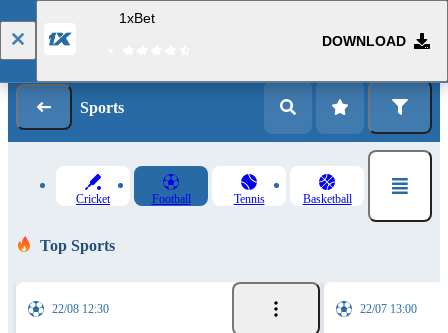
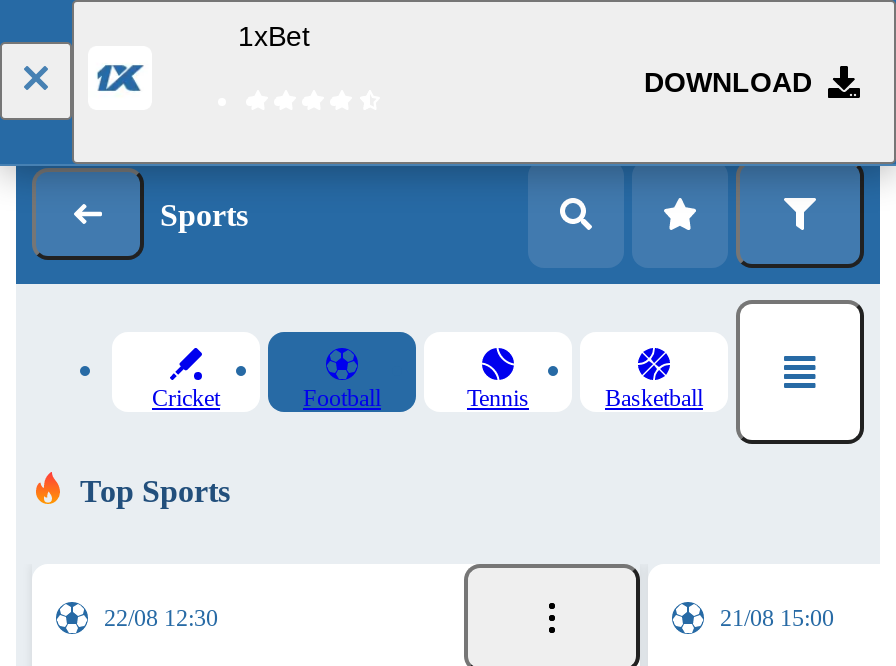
- 22/07 13:00
+ 21/08 15:00
